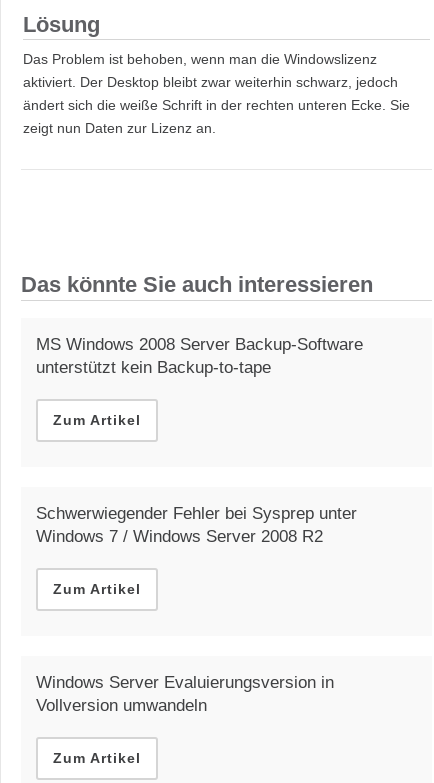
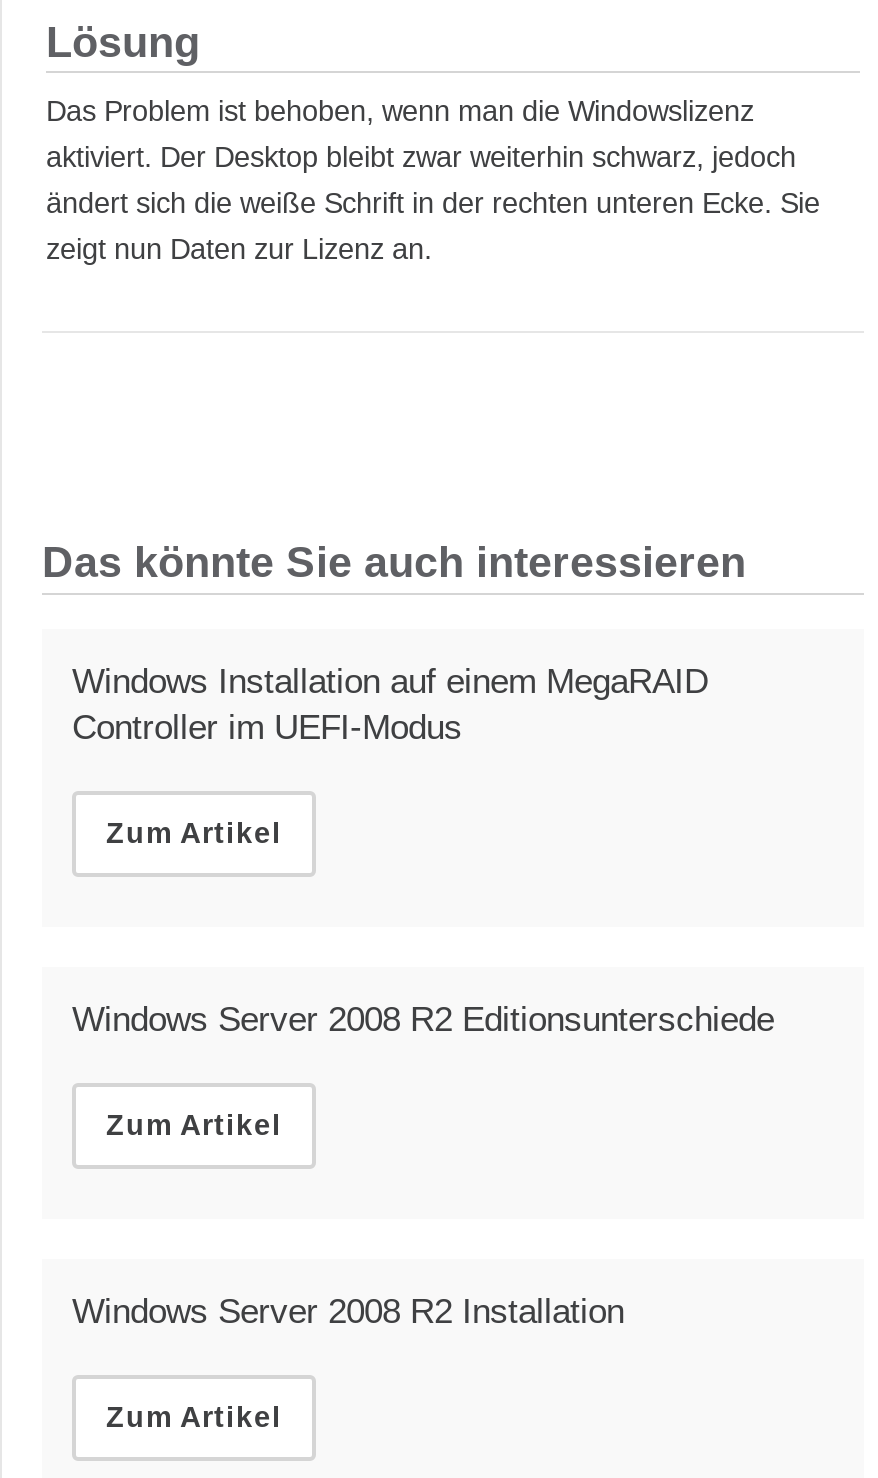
- MS Windows 2008 Server Backup-Software
- unterstützt kein Backup-to-tape
+ Windows Installation auf einem MegaRAID
+ Controller im UEFI-Modus

- Schwerwiegender Fehler bei Sysprep unter
- Windows 7 / Windows Server 2008 R2
+ Windows Server 2008 R2 Editionsunterschiede

- Windows Server Evaluierungsversion in
- Vollversion umwandeln
+ Windows Server 2008 R2 Installation
